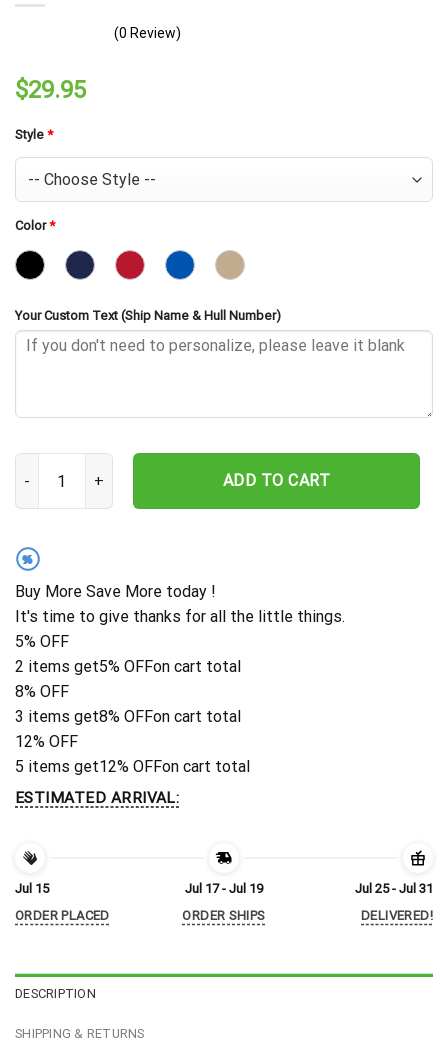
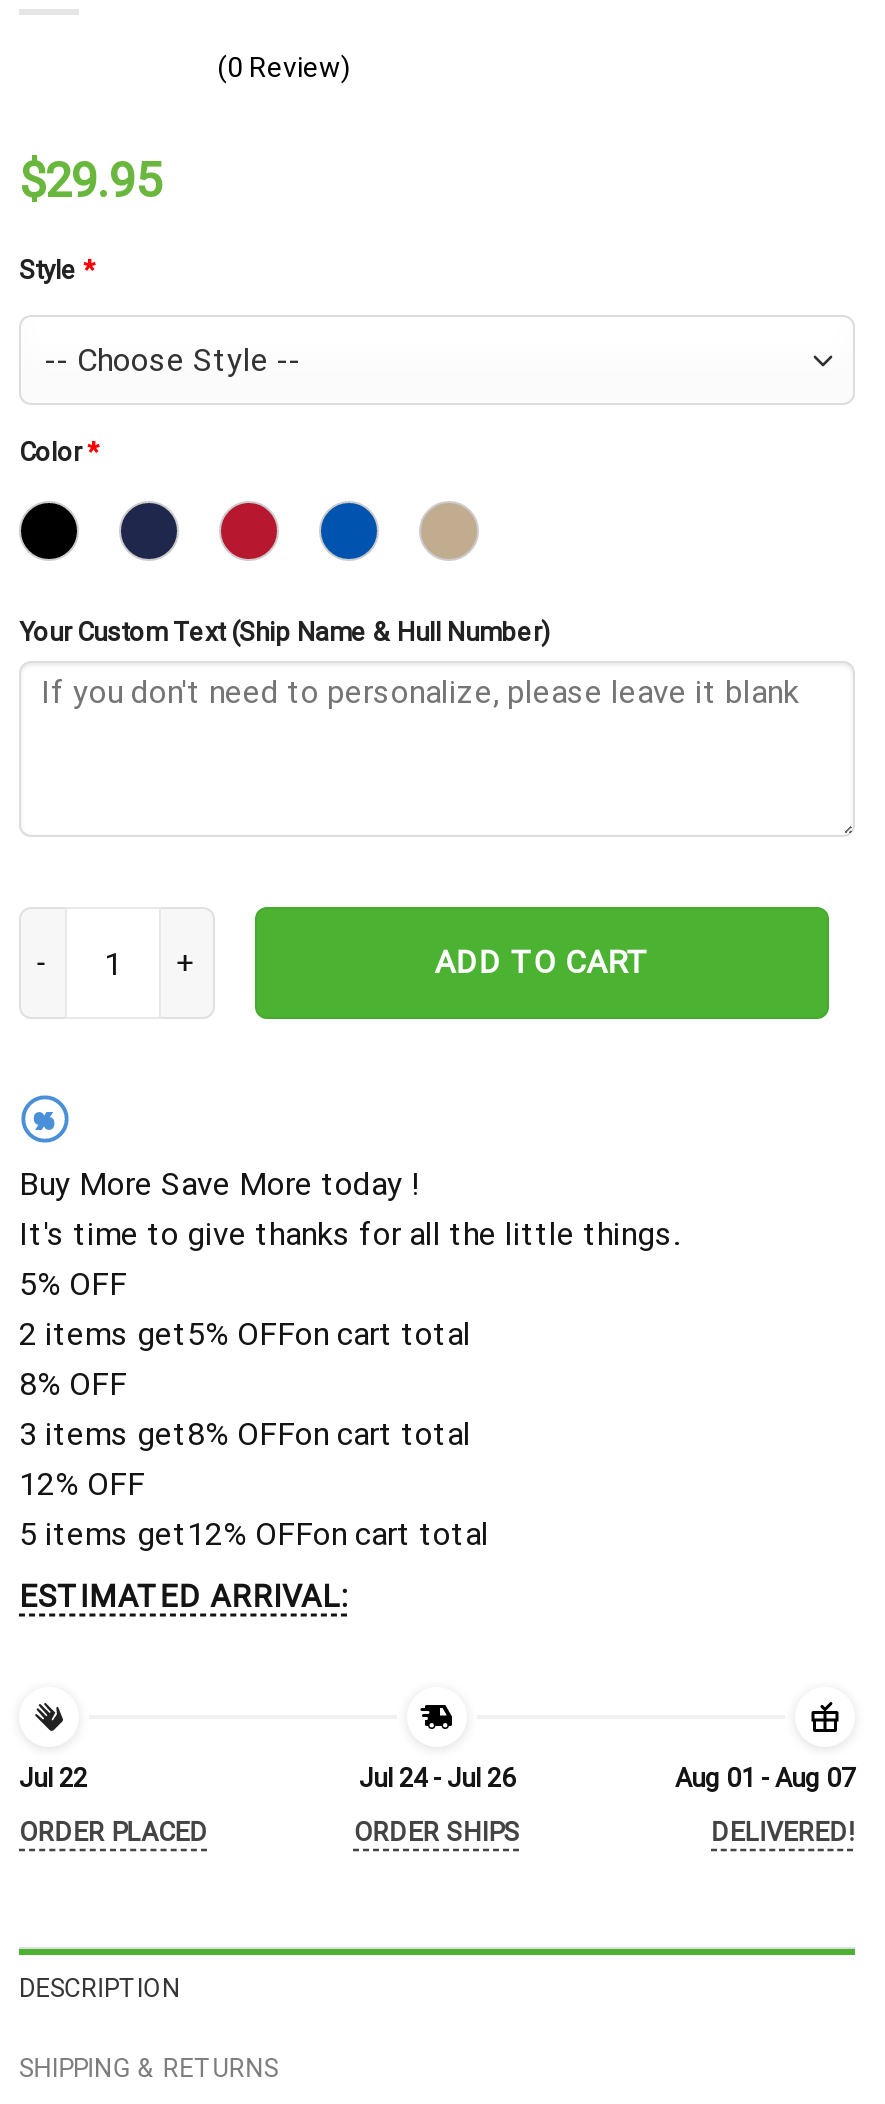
- Jul 15
+ Jul 22

- Jul 17 - Jul 19
+ Jul 24 - Jul 26

- Jul 25 - Jul 31
+ Aug 01 - Aug 07
